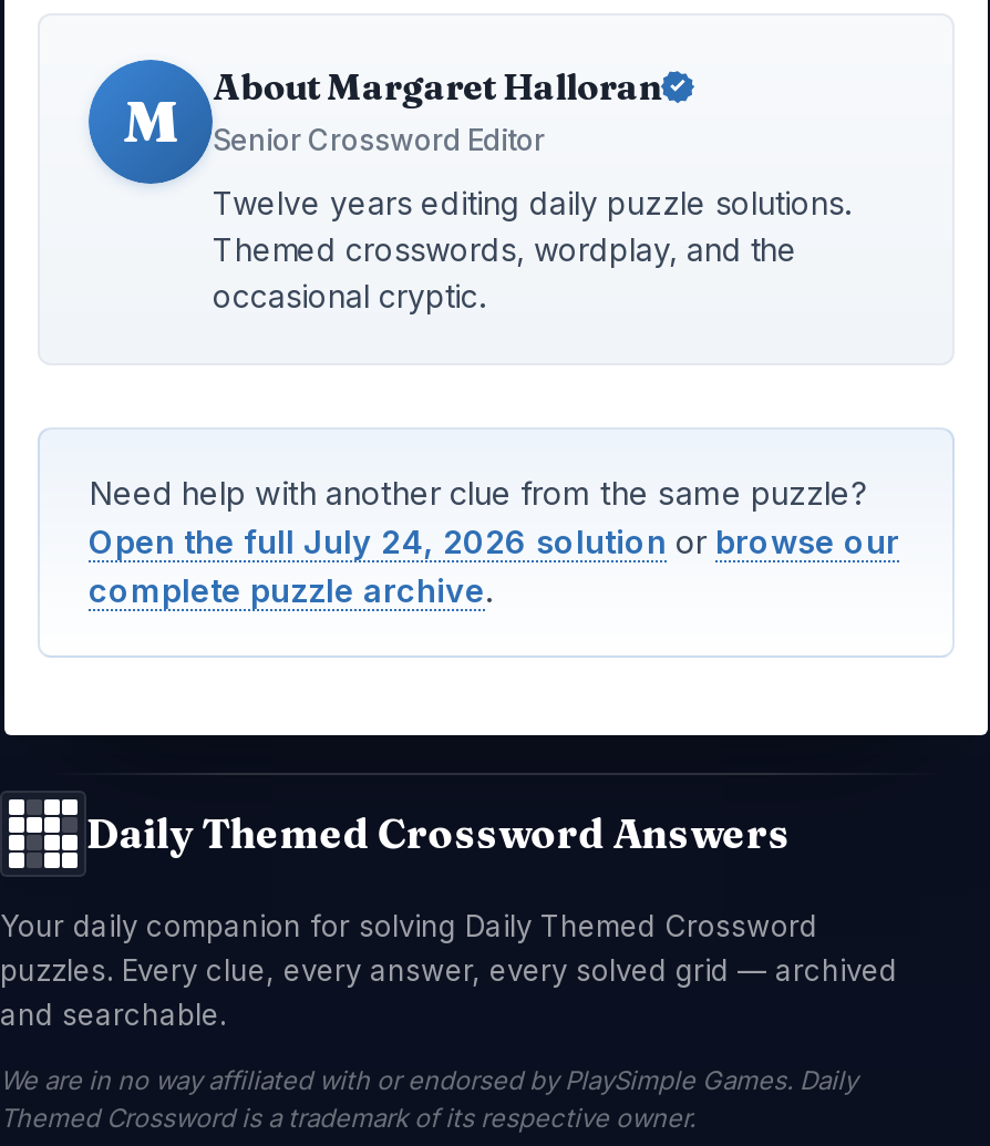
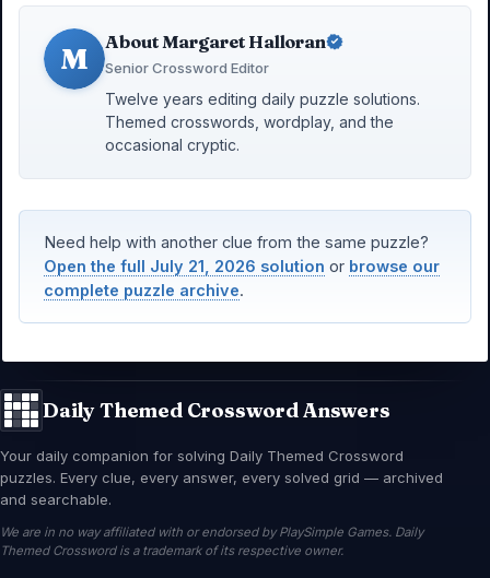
- Open the full July 24, 2026 solution or browse our
+ Open the full July 21, 2026 solution or browse our
